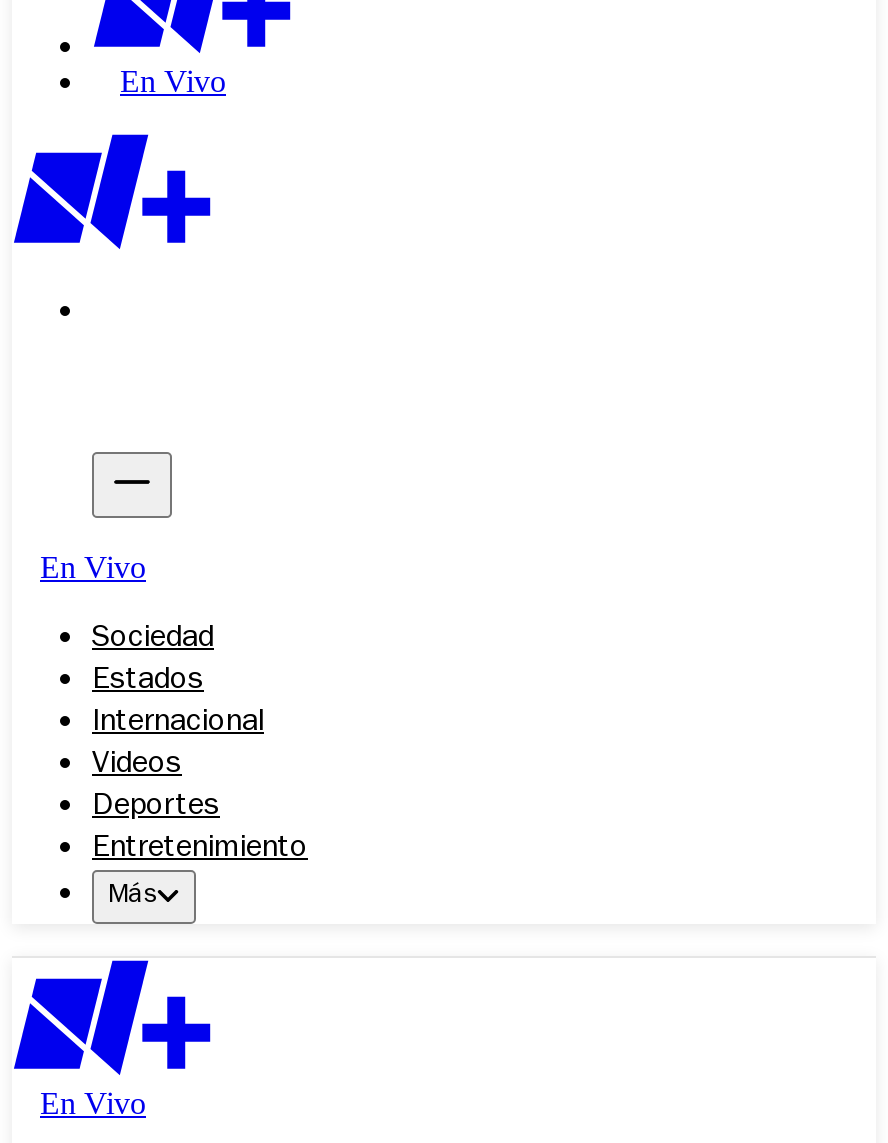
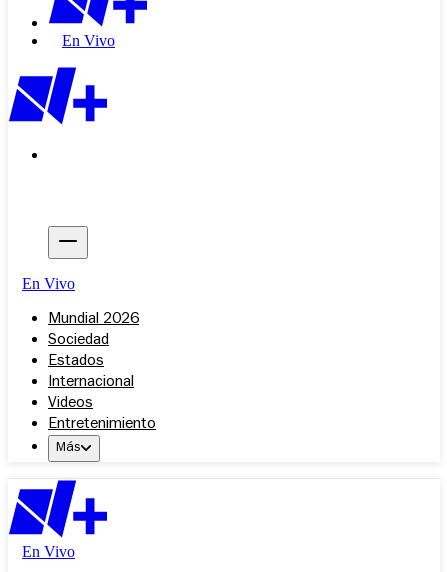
+ Mundial 2026

moved down: Sociedad | Estados | Internacional | Videos

- Deportes
